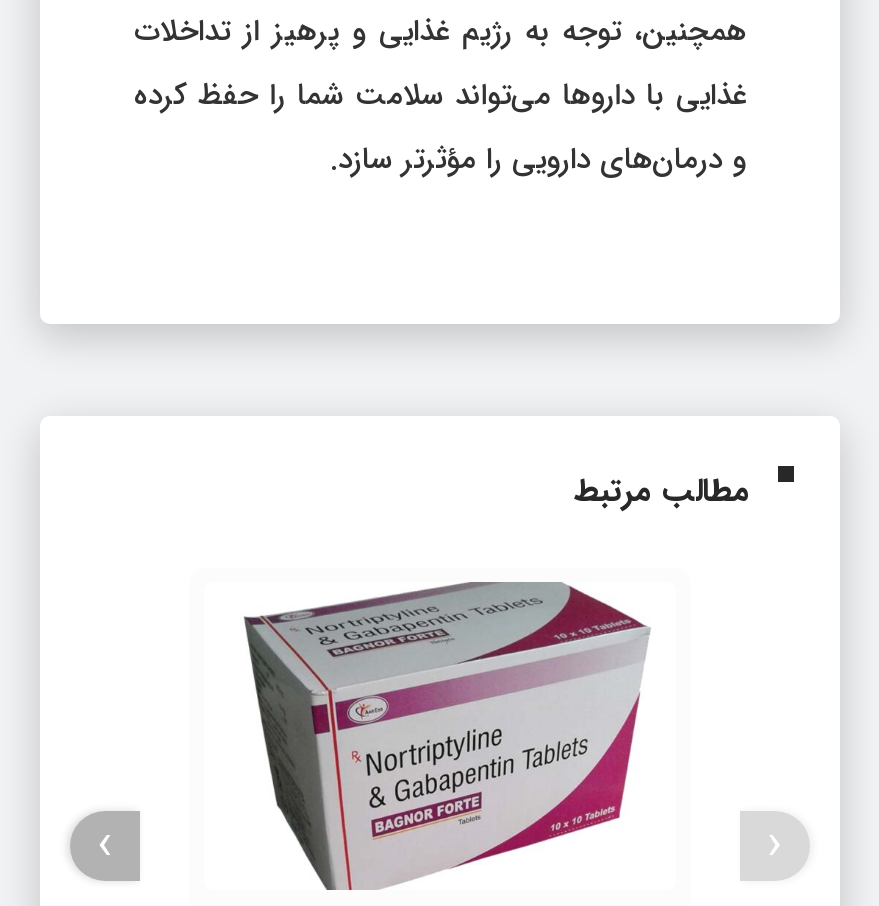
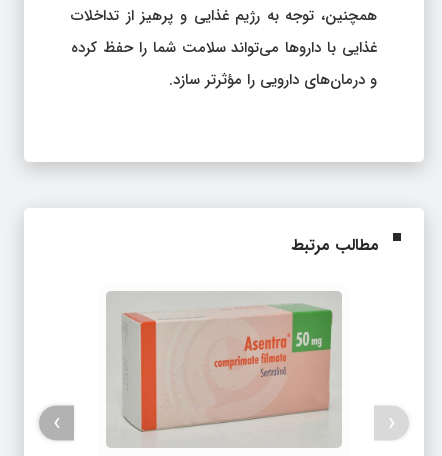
- [image]
+ [image]
